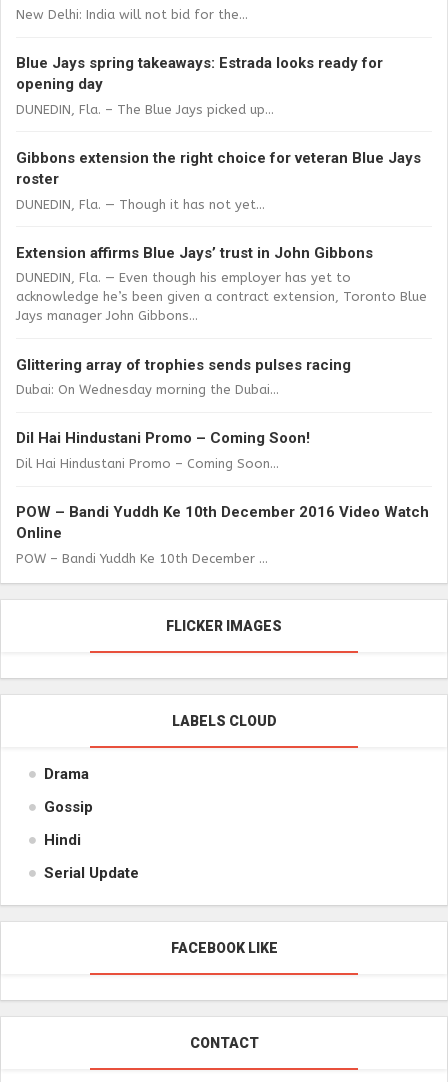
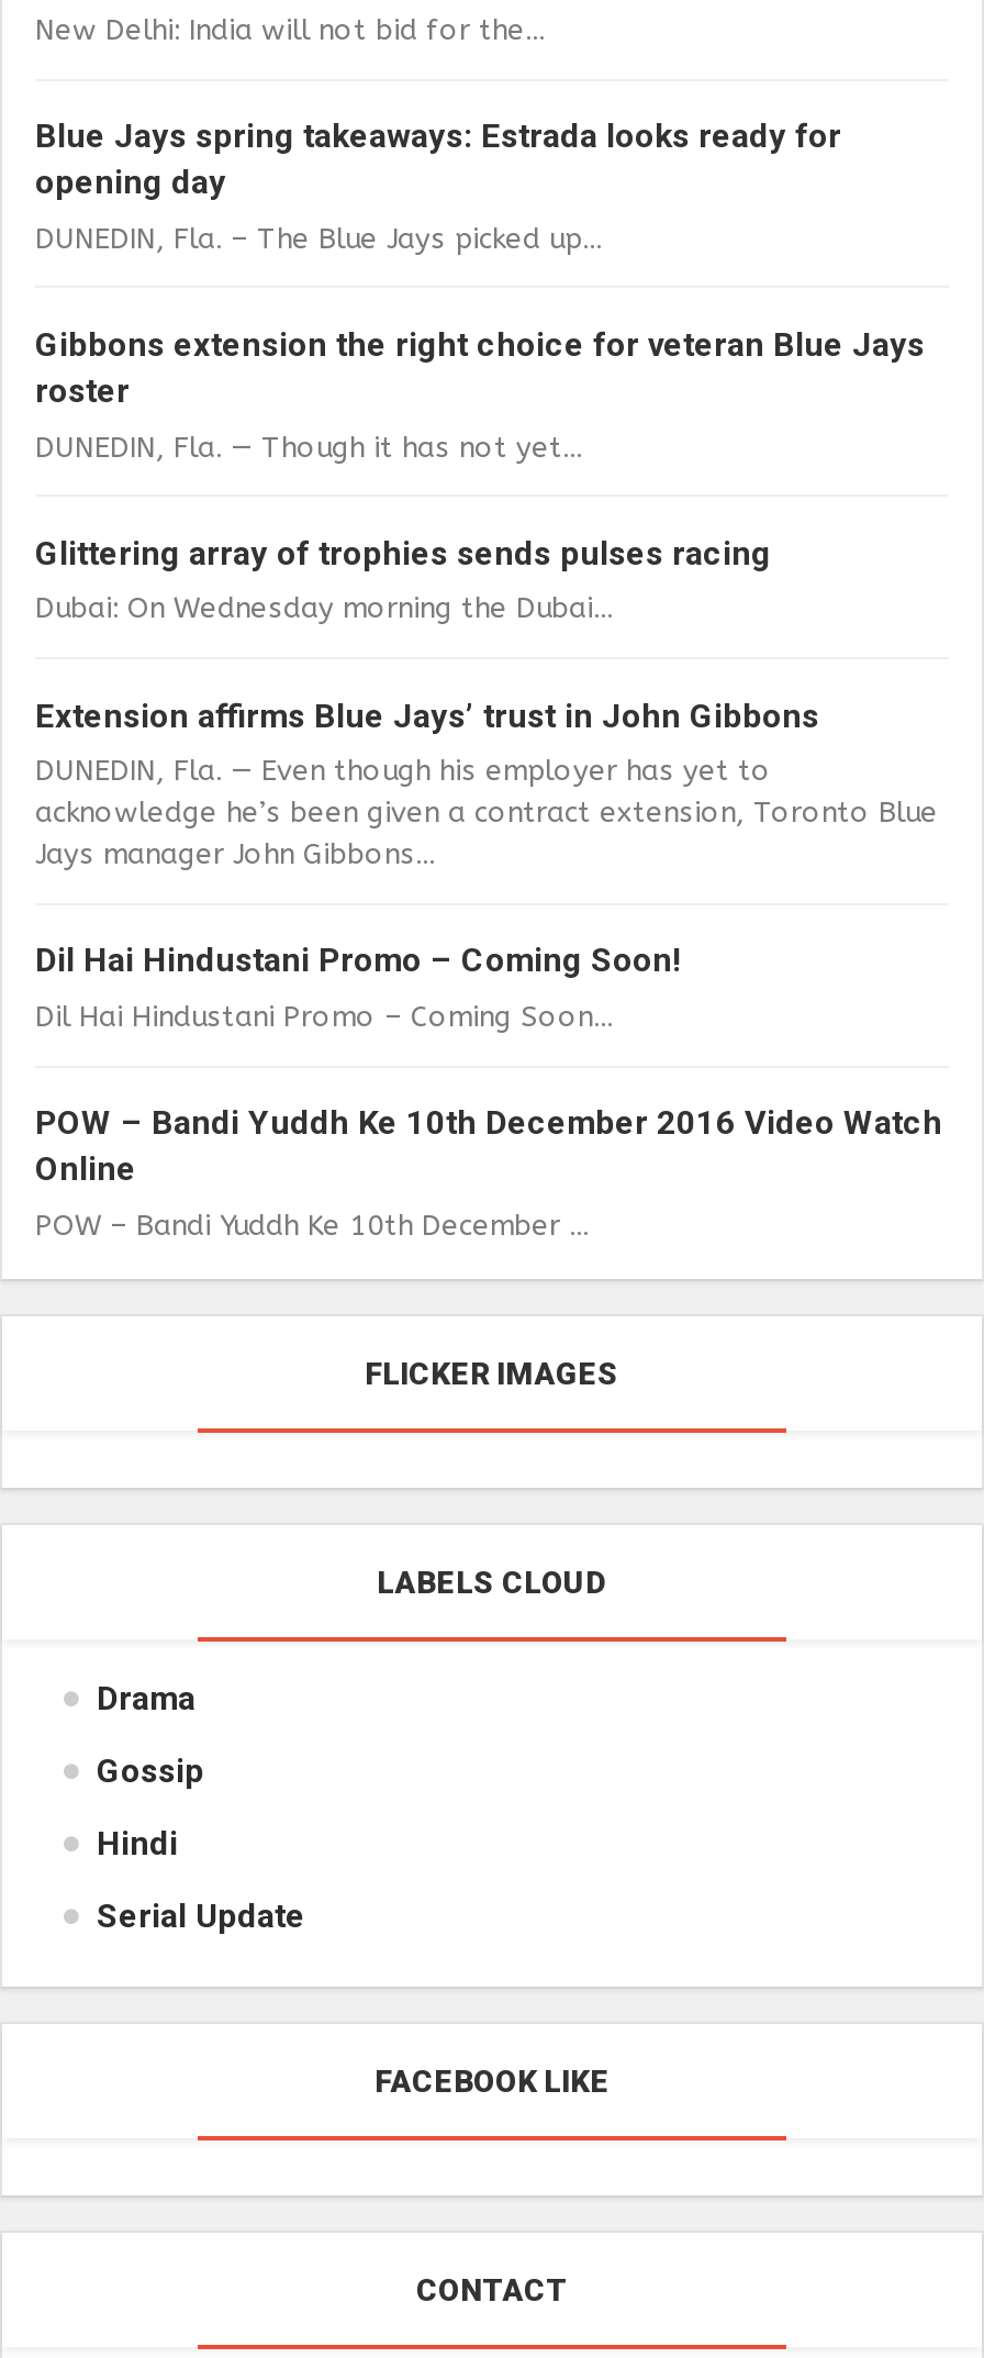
moved down: Extension affirms Blue Jays’ trust in John Gibbons | DUNEDIN, Fla. — Even though his employer has yet to | acknowledge he’s been given a contract extension, Toronto Blue | Jays manager John Gibbons...

moved up: Glittering array of trophies sends pulses racing | Dubai: On Wednesday morning the Dubai...
